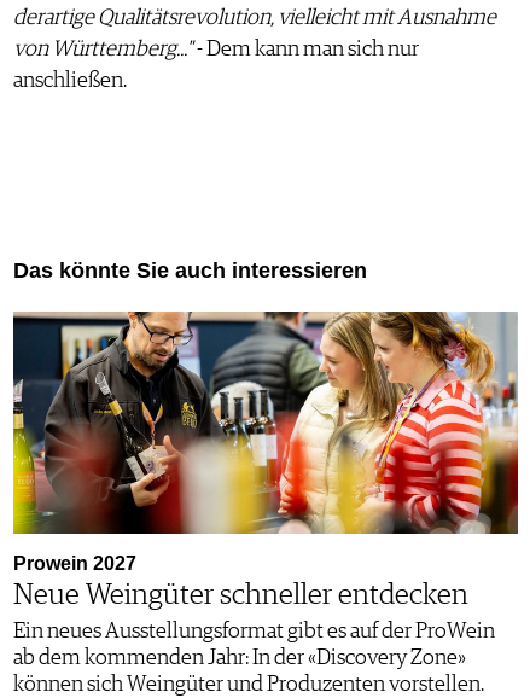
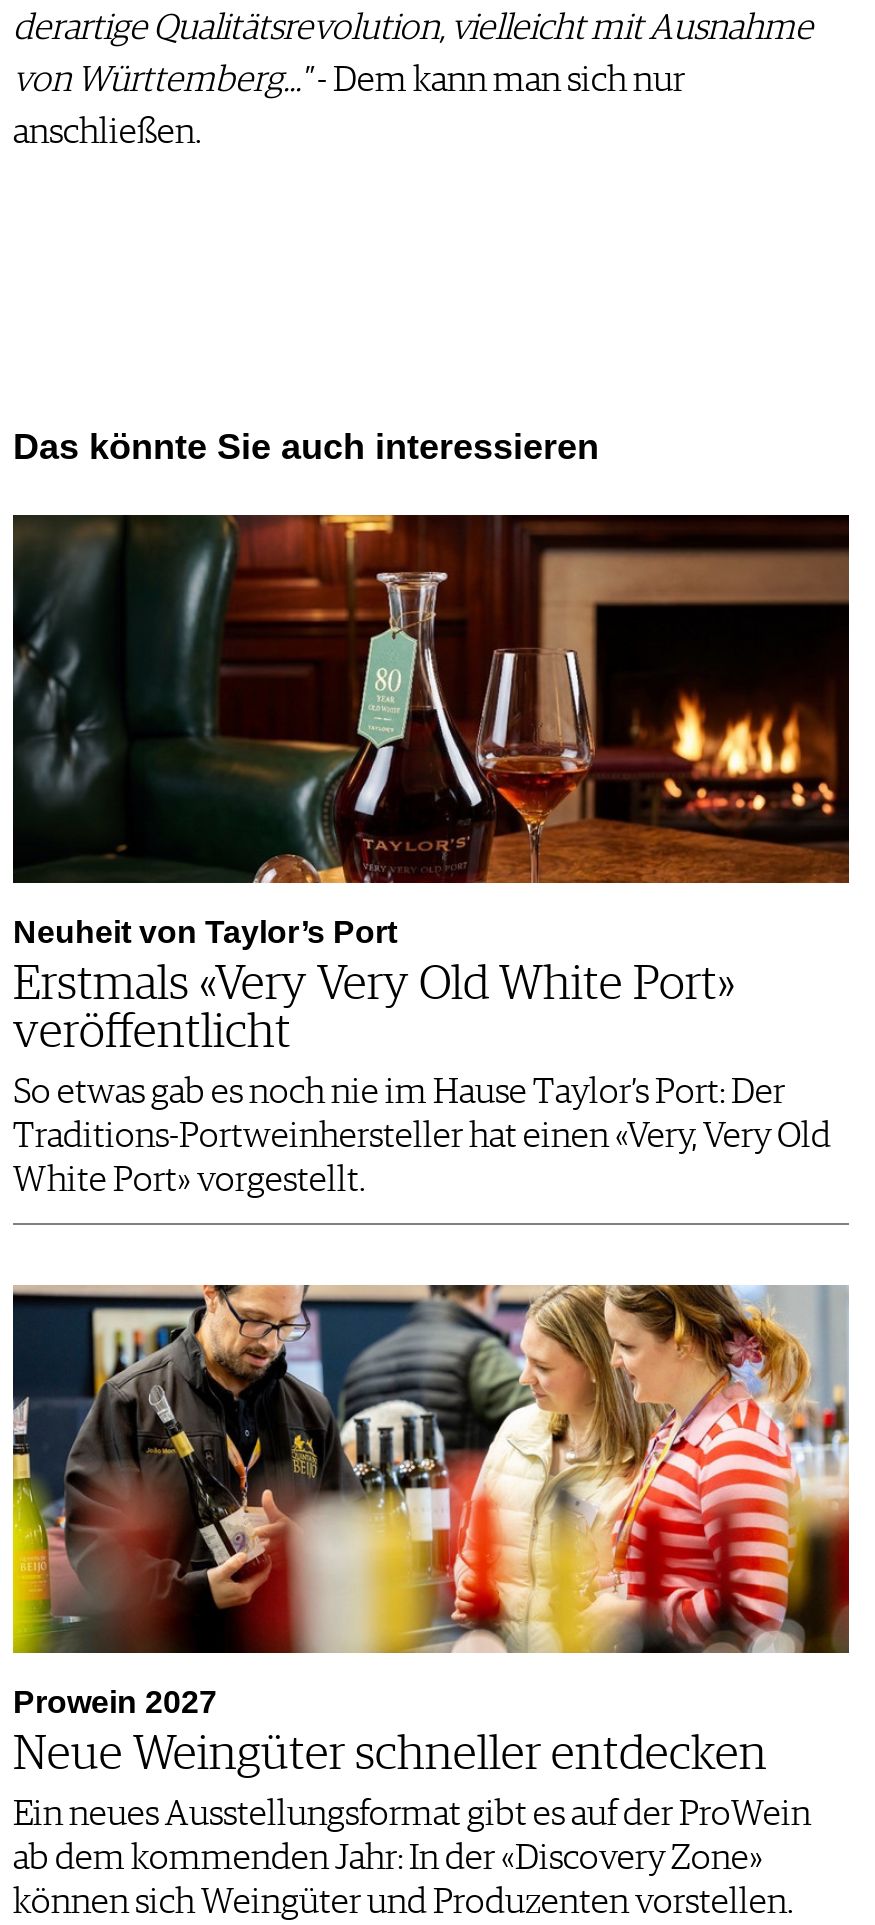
+ [image]
+ Neuheit von Taylor’s Port
+ Erstmals «Very Very Old White Port»
+ veröffentlicht
+ So etwas gab es noch nie im Hause Taylor’s Port: Der
+ Traditions-Portweinhersteller hat einen «Very, Very Old
+ White Port» vorgestellt.
